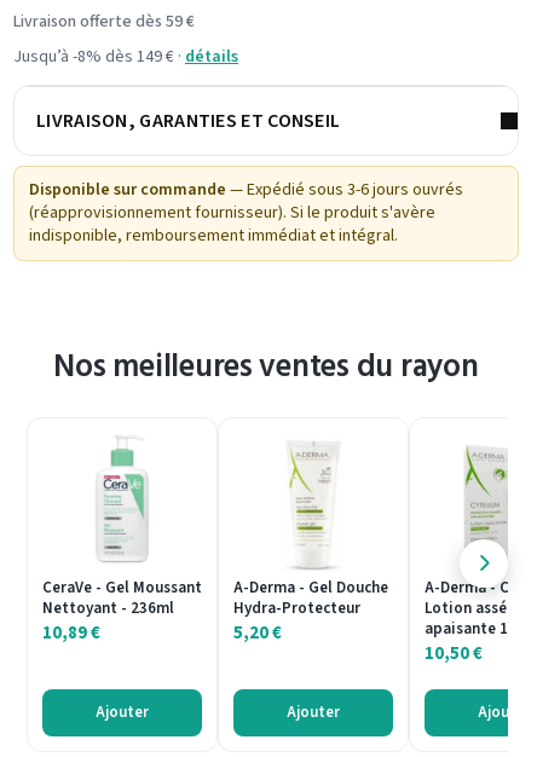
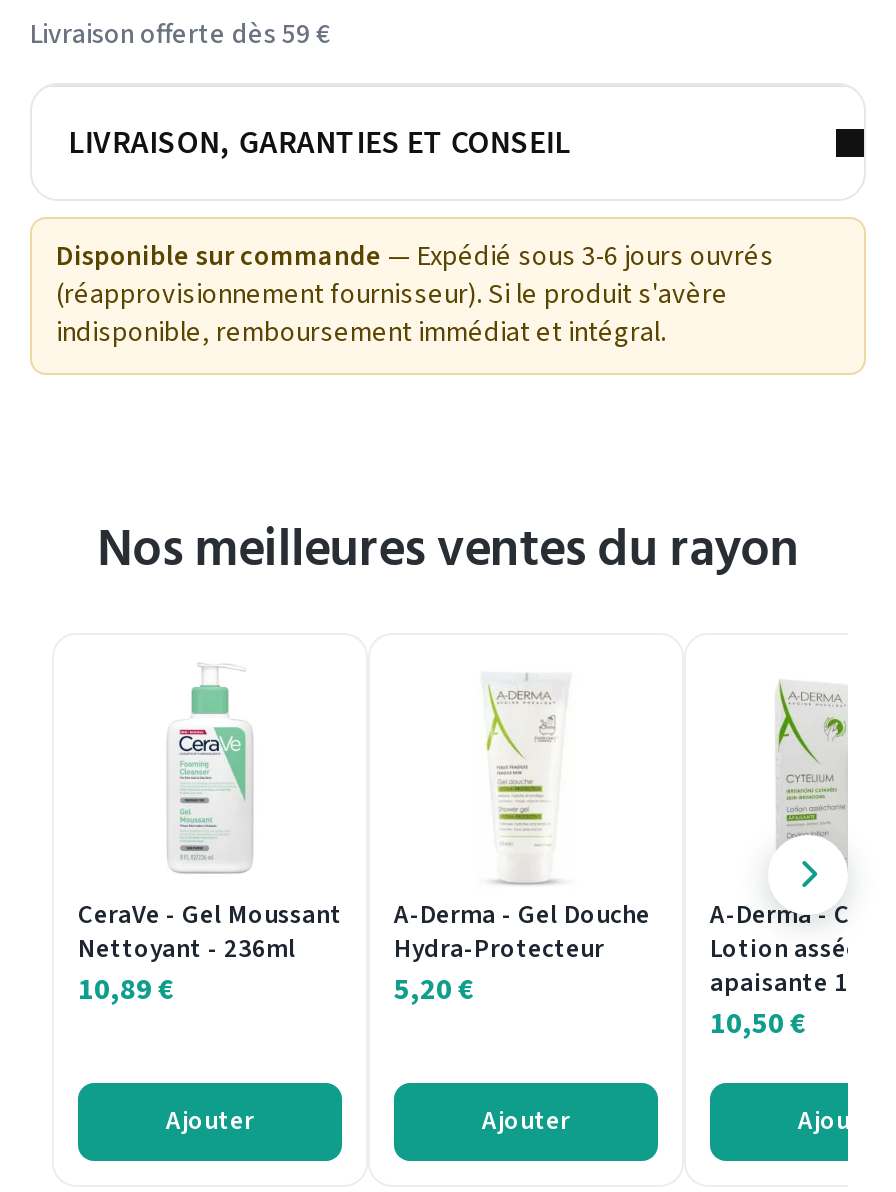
- Jusqu’à -8% dès 149 € · détails
